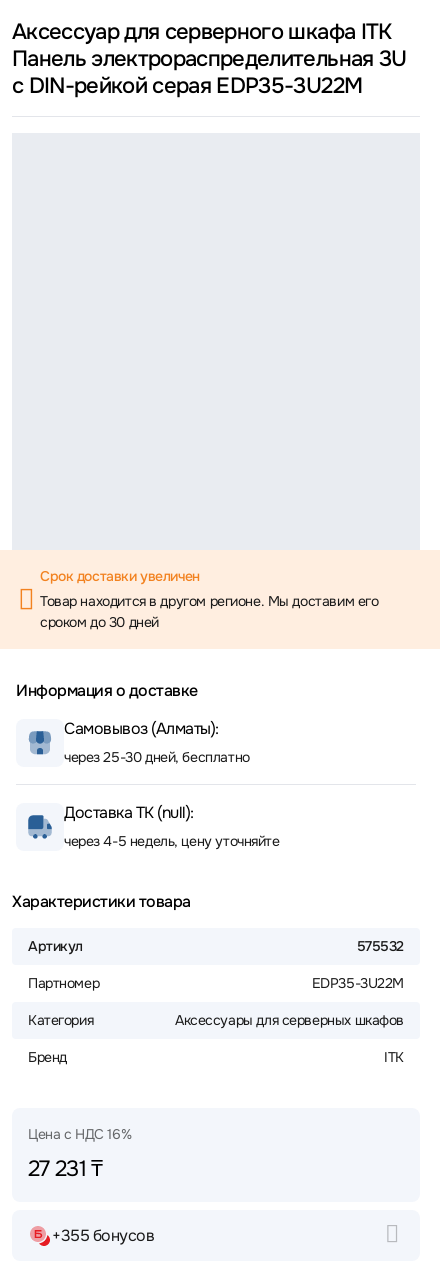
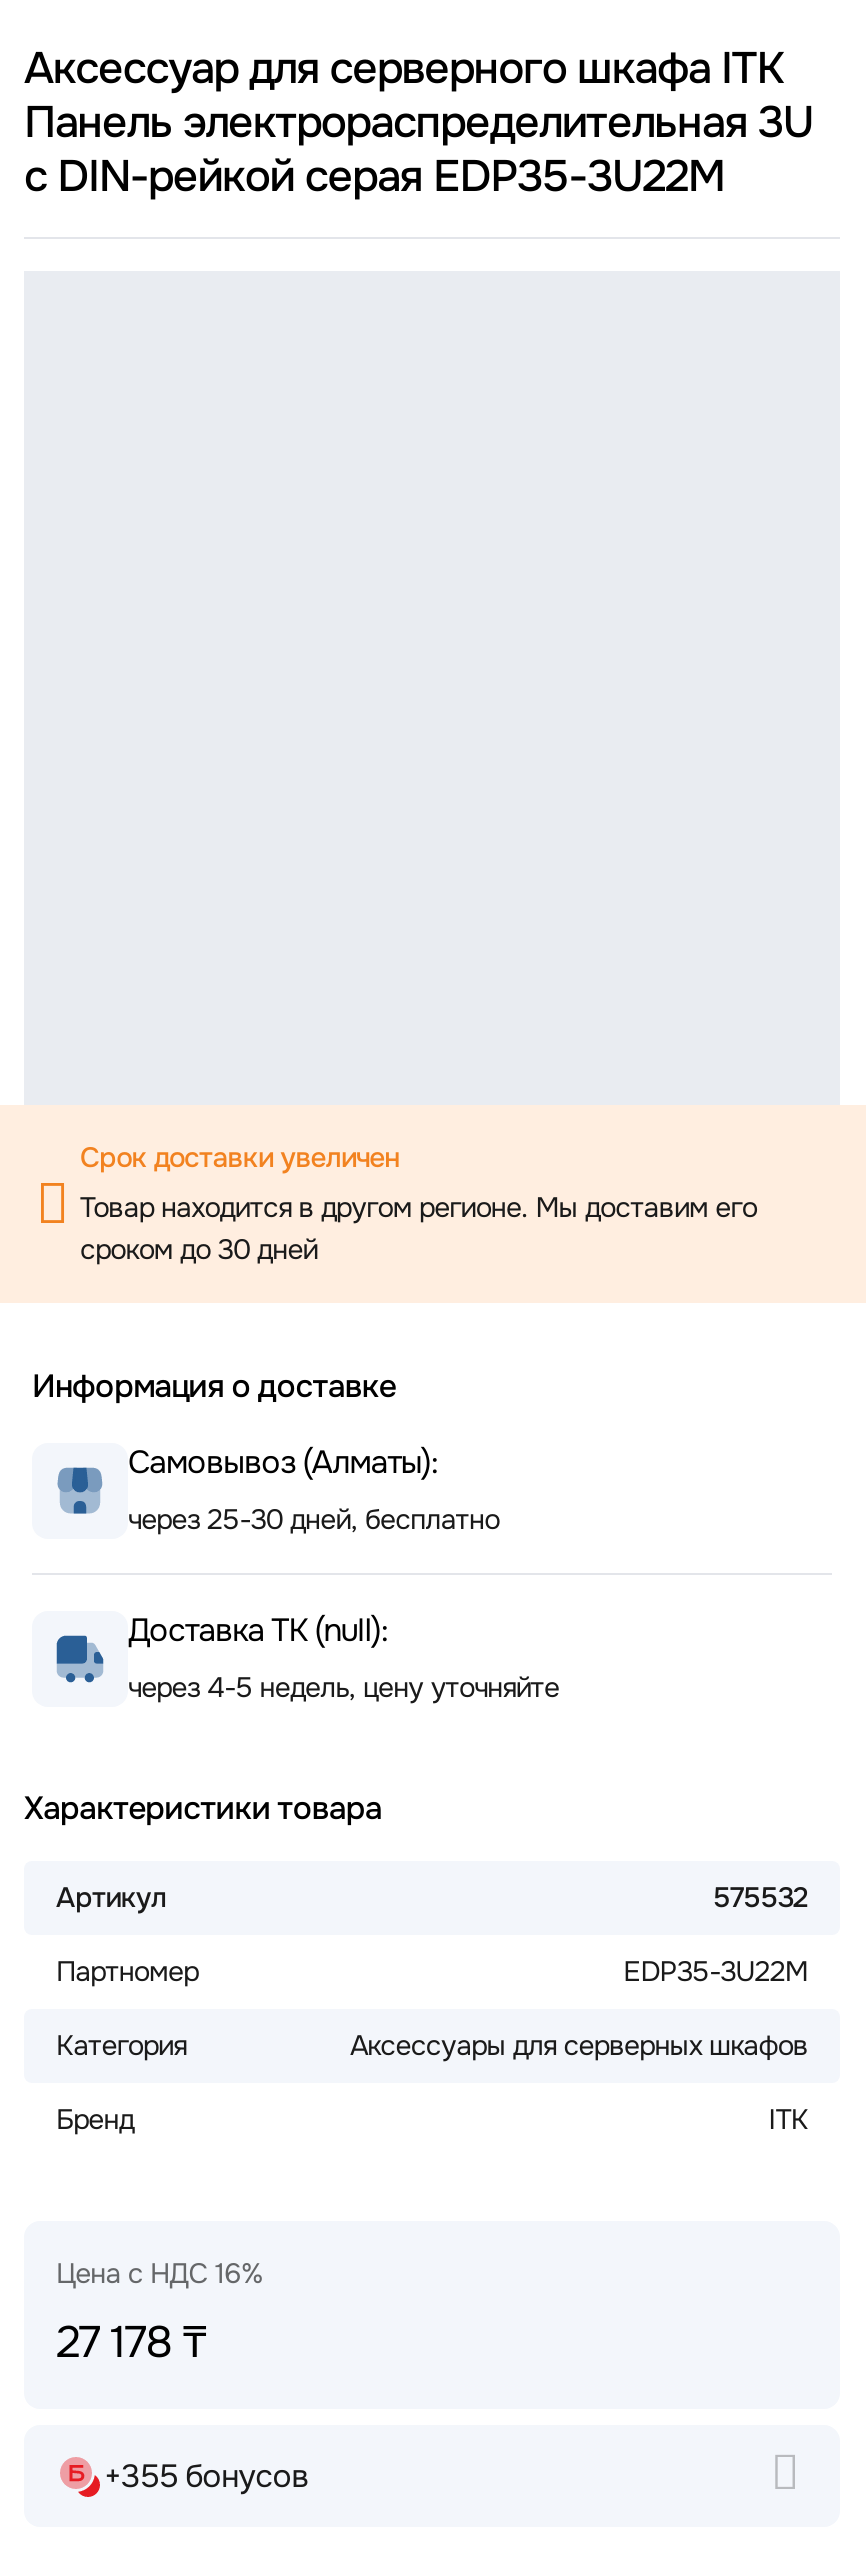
- 27 231 ₸
+ 27 178 ₸
